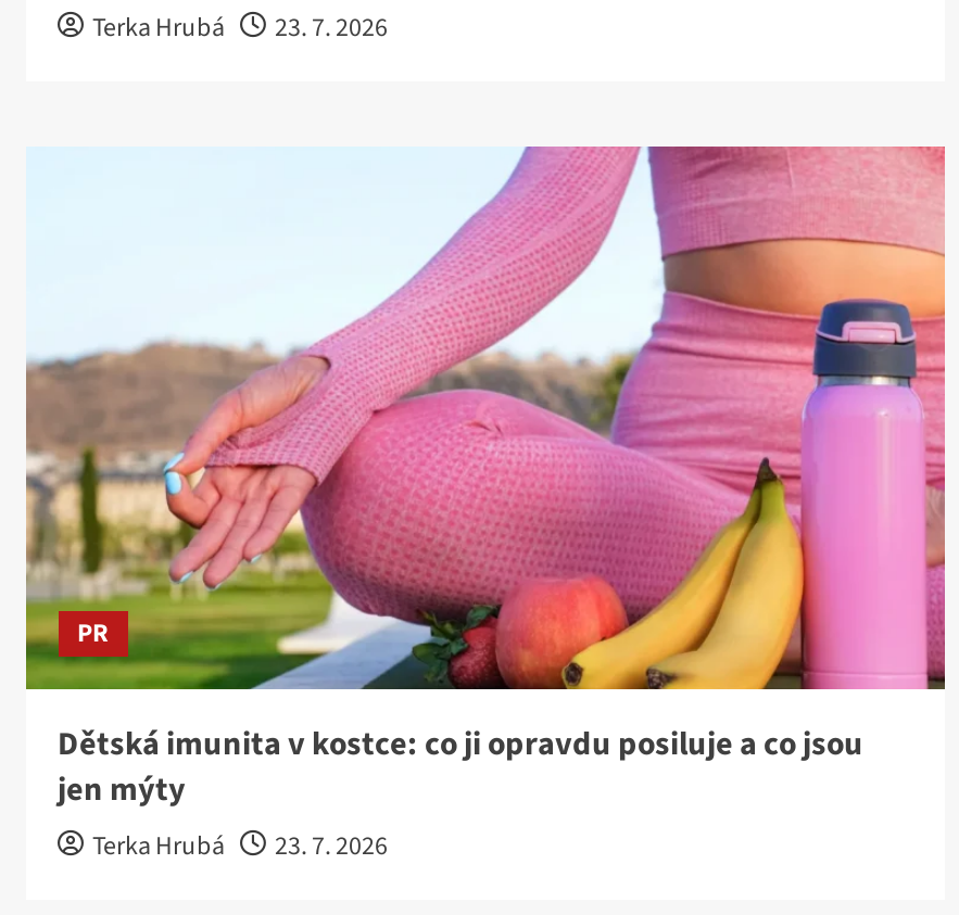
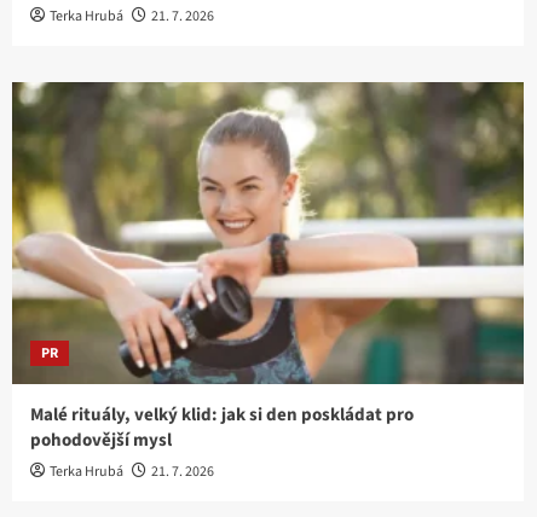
- Terka Hrubá 23. 7. 2026
+ Terka Hrubá 21. 7. 2026

- [image]
- Dětská imunita v kostce: co ji opravdu posiluje a co jsou
- jen mýty
+ [image]
+ Malé rituály, velký klid: jak si den poskládat pro
+ pohodovější mysl

- Terka Hrubá 23. 7. 2026
+ Terka Hrubá 21. 7. 2026
